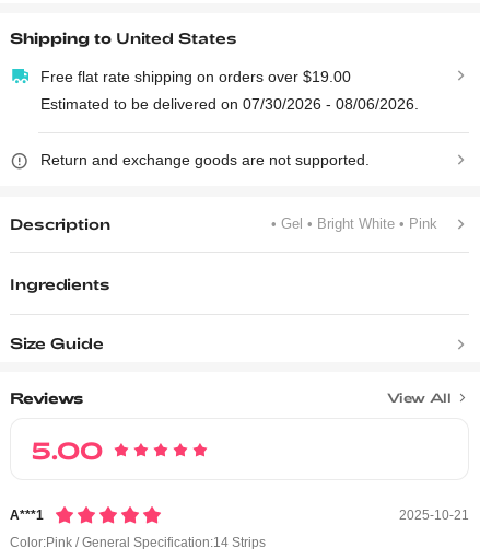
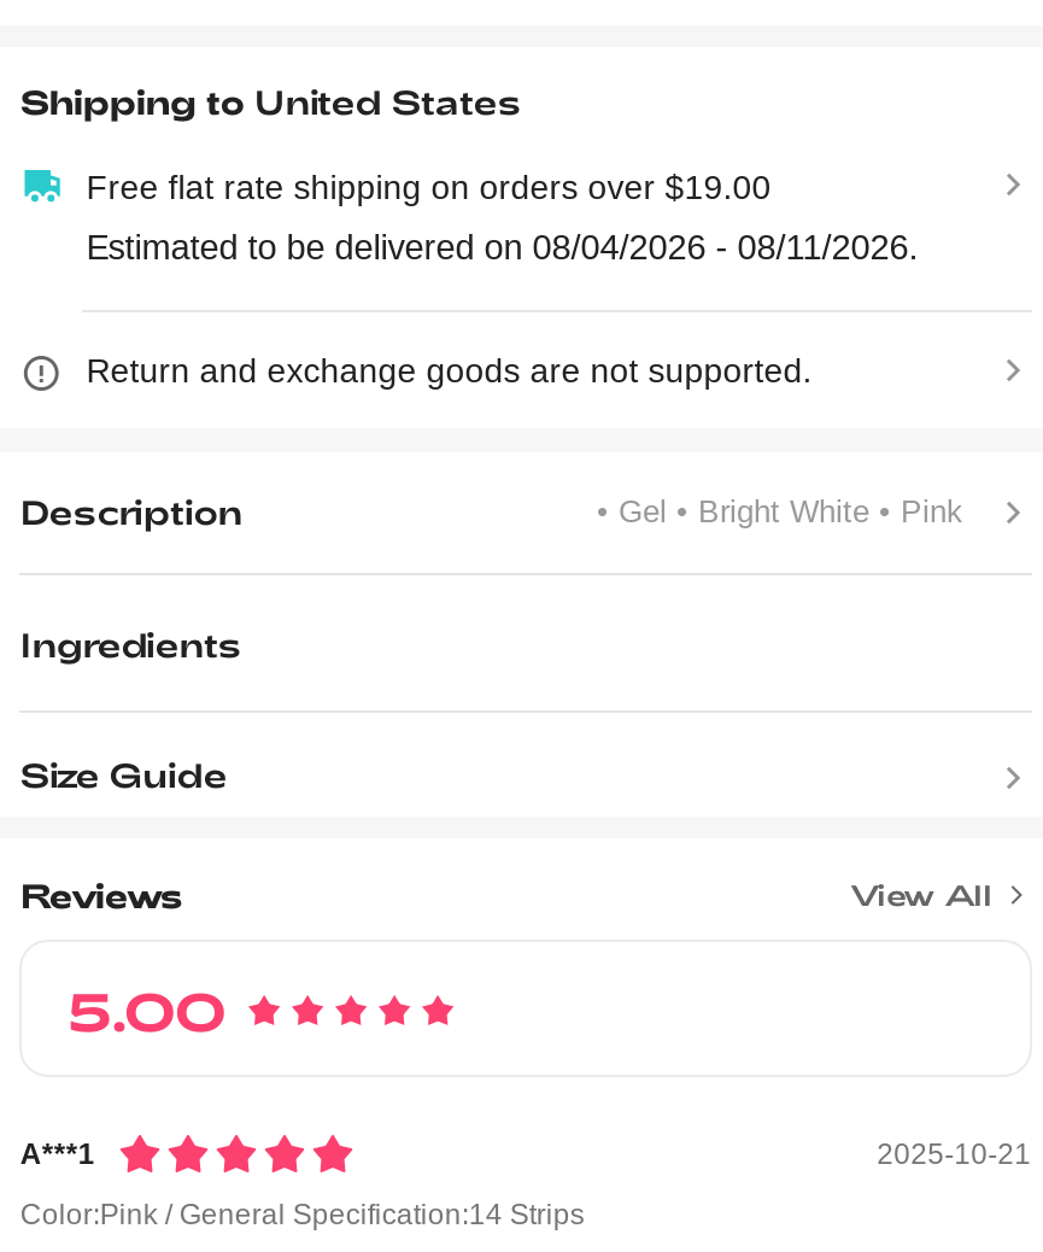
- Estimated to be delivered on 07/30/2026 - 08/06/2026.
+ Estimated to be delivered on 08/04/2026 - 08/11/2026.
